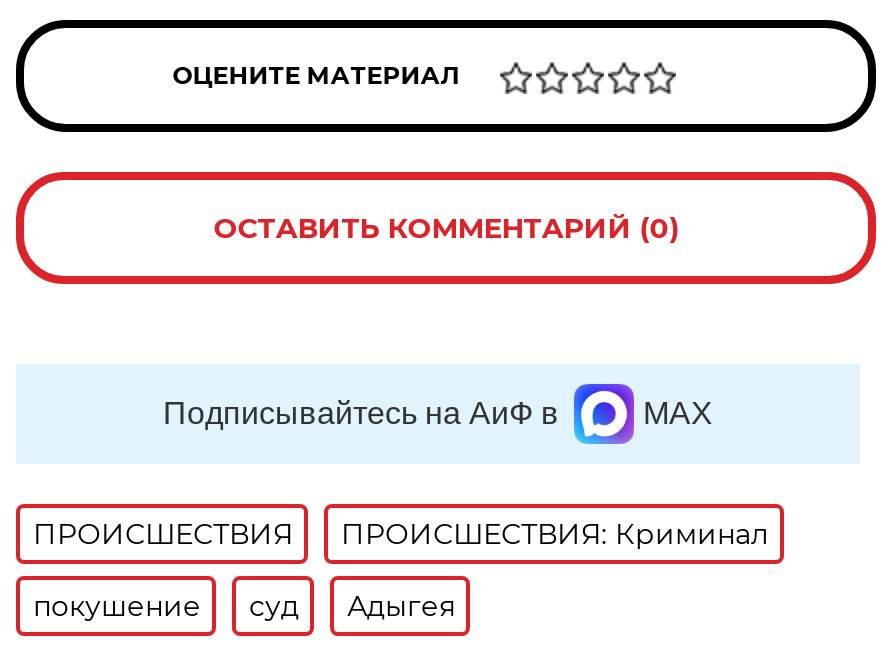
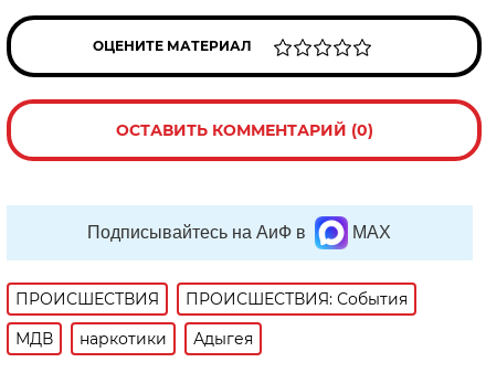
- ПРОИСШЕСТВИЯ: Криминал
+ ПРОИСШЕСТВИЯ: События

- покушение
- суд
+ МДВ
+ наркотики
